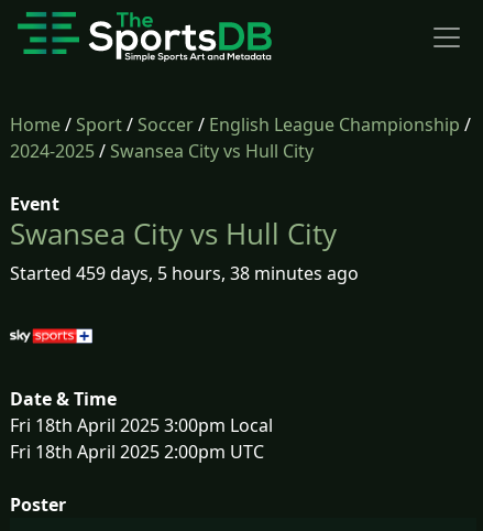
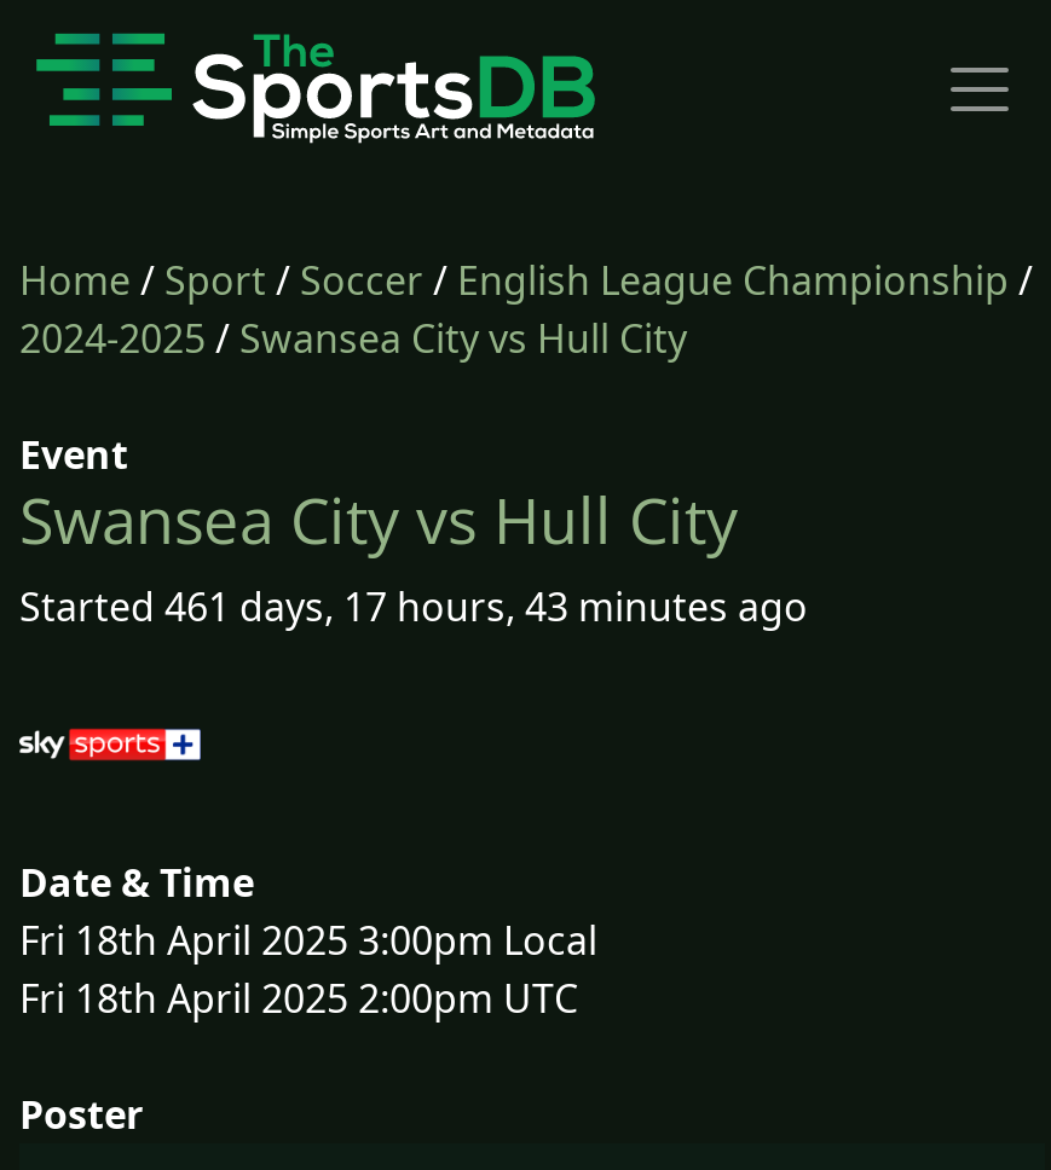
- Started 459 days, 5 hours, 38 minutes ago
+ Started 461 days, 17 hours, 43 minutes ago
